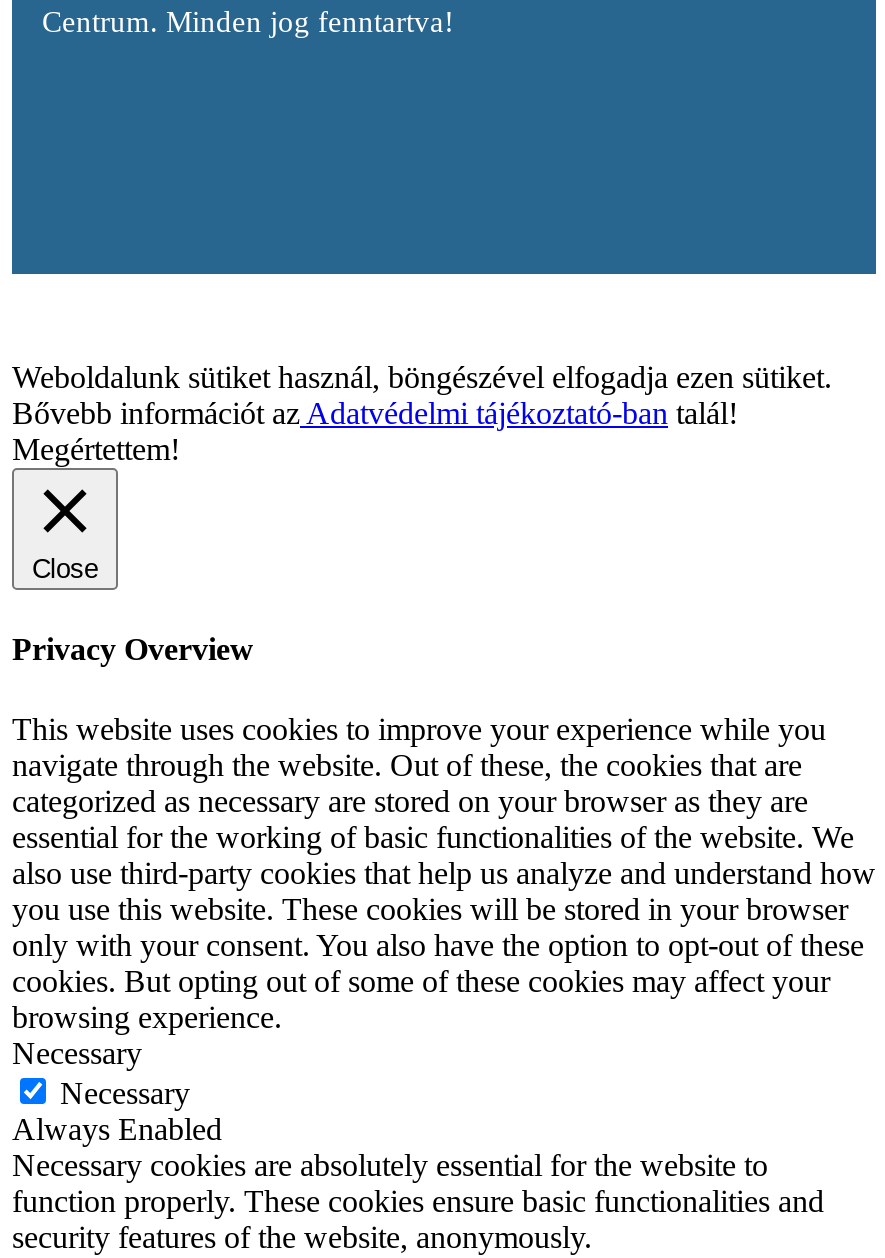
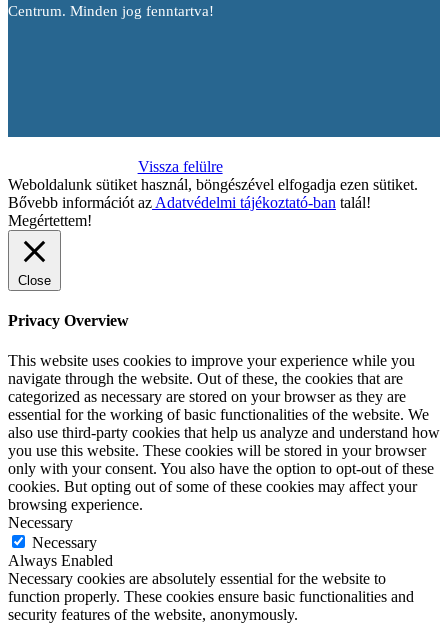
+ Vissza felülre
